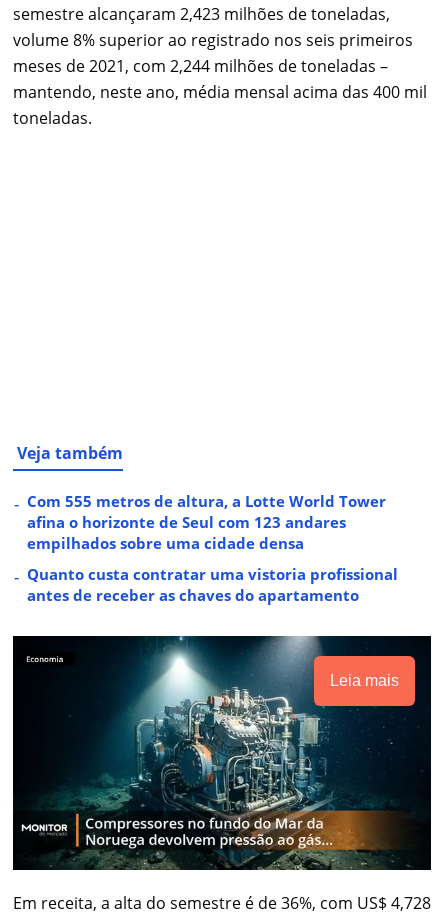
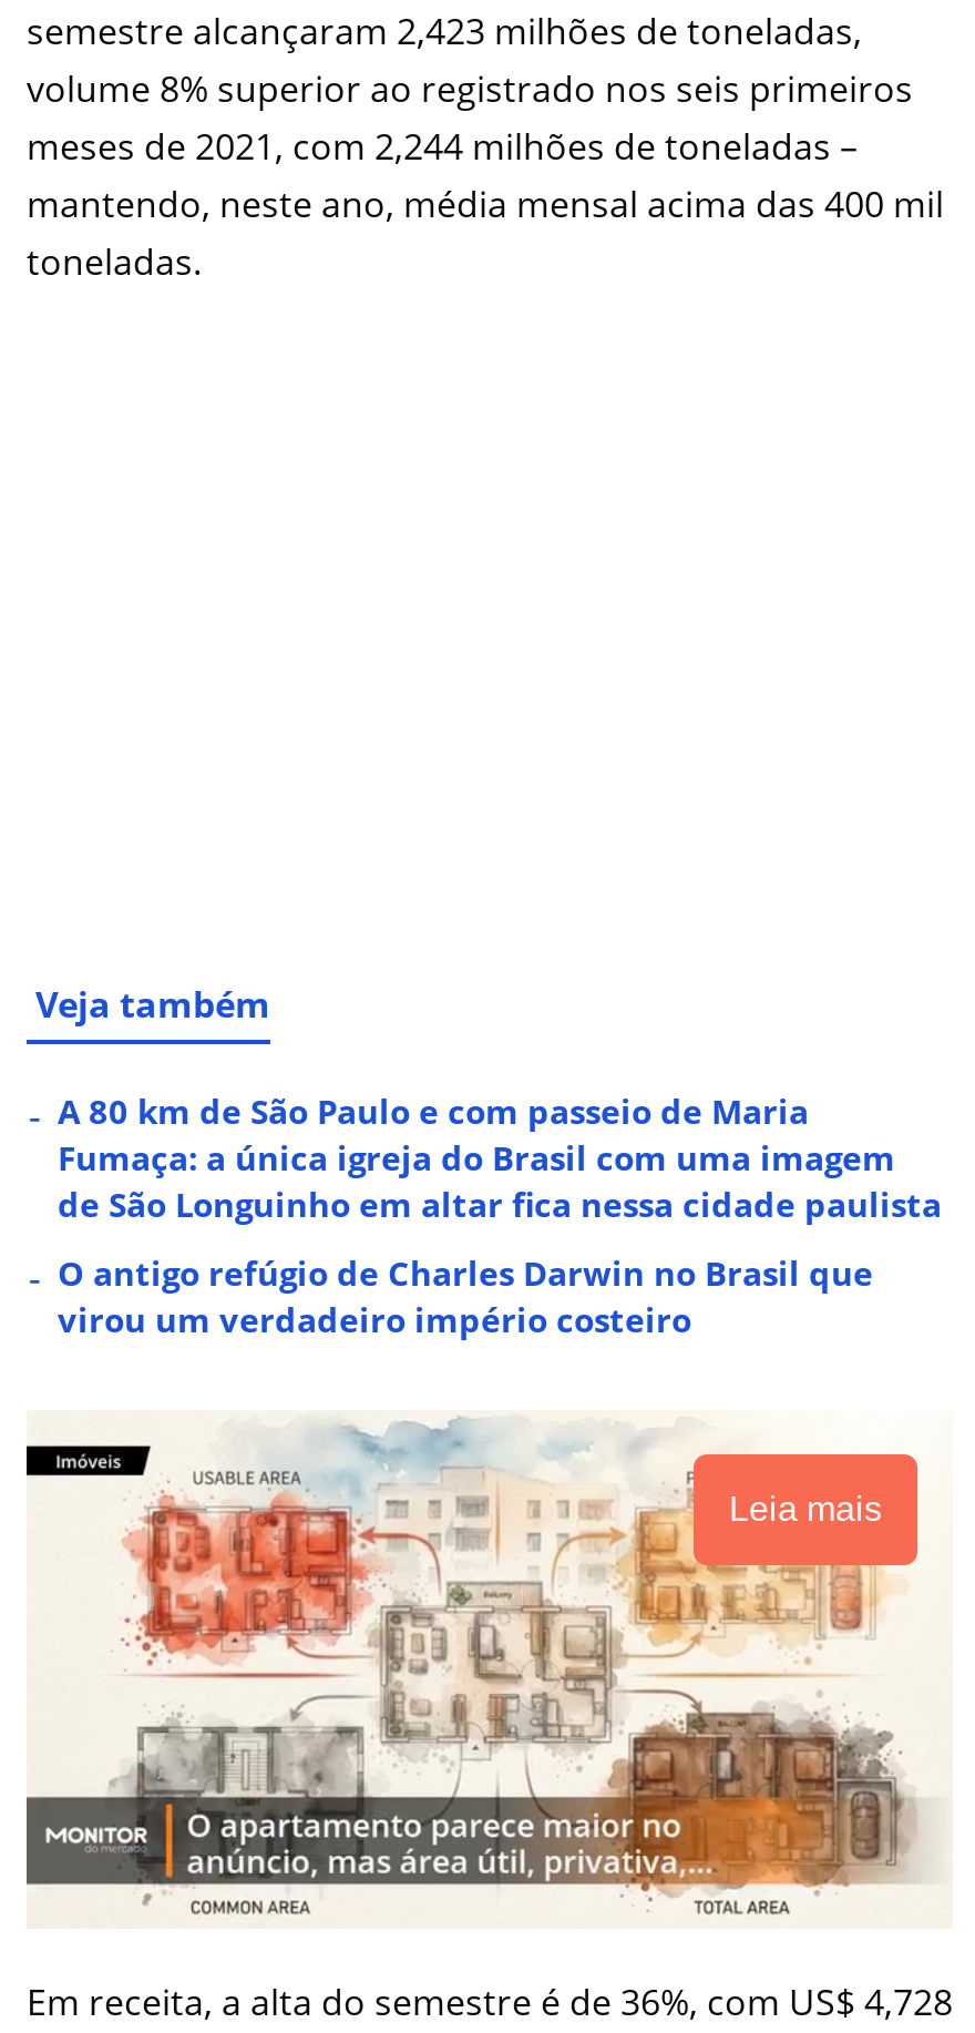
- Com 555 metros de altura, a Lotte World Tower
- afina o horizonte de Seul com 123 andares
- empilhados sobre uma cidade densa
+ A 80 km de São Paulo e com passeio de Maria
+ Fumaça: a única igreja do Brasil com uma imagem
+ de São Longuinho em altar fica nessa cidade paulista

- Quanto custa contratar uma vistoria profissional
- antes de receber as chaves do apartamento
+ O antigo refúgio de Charles Darwin no Brasil que
+ virou um verdadeiro império costeiro

- [image]
+ [image]
